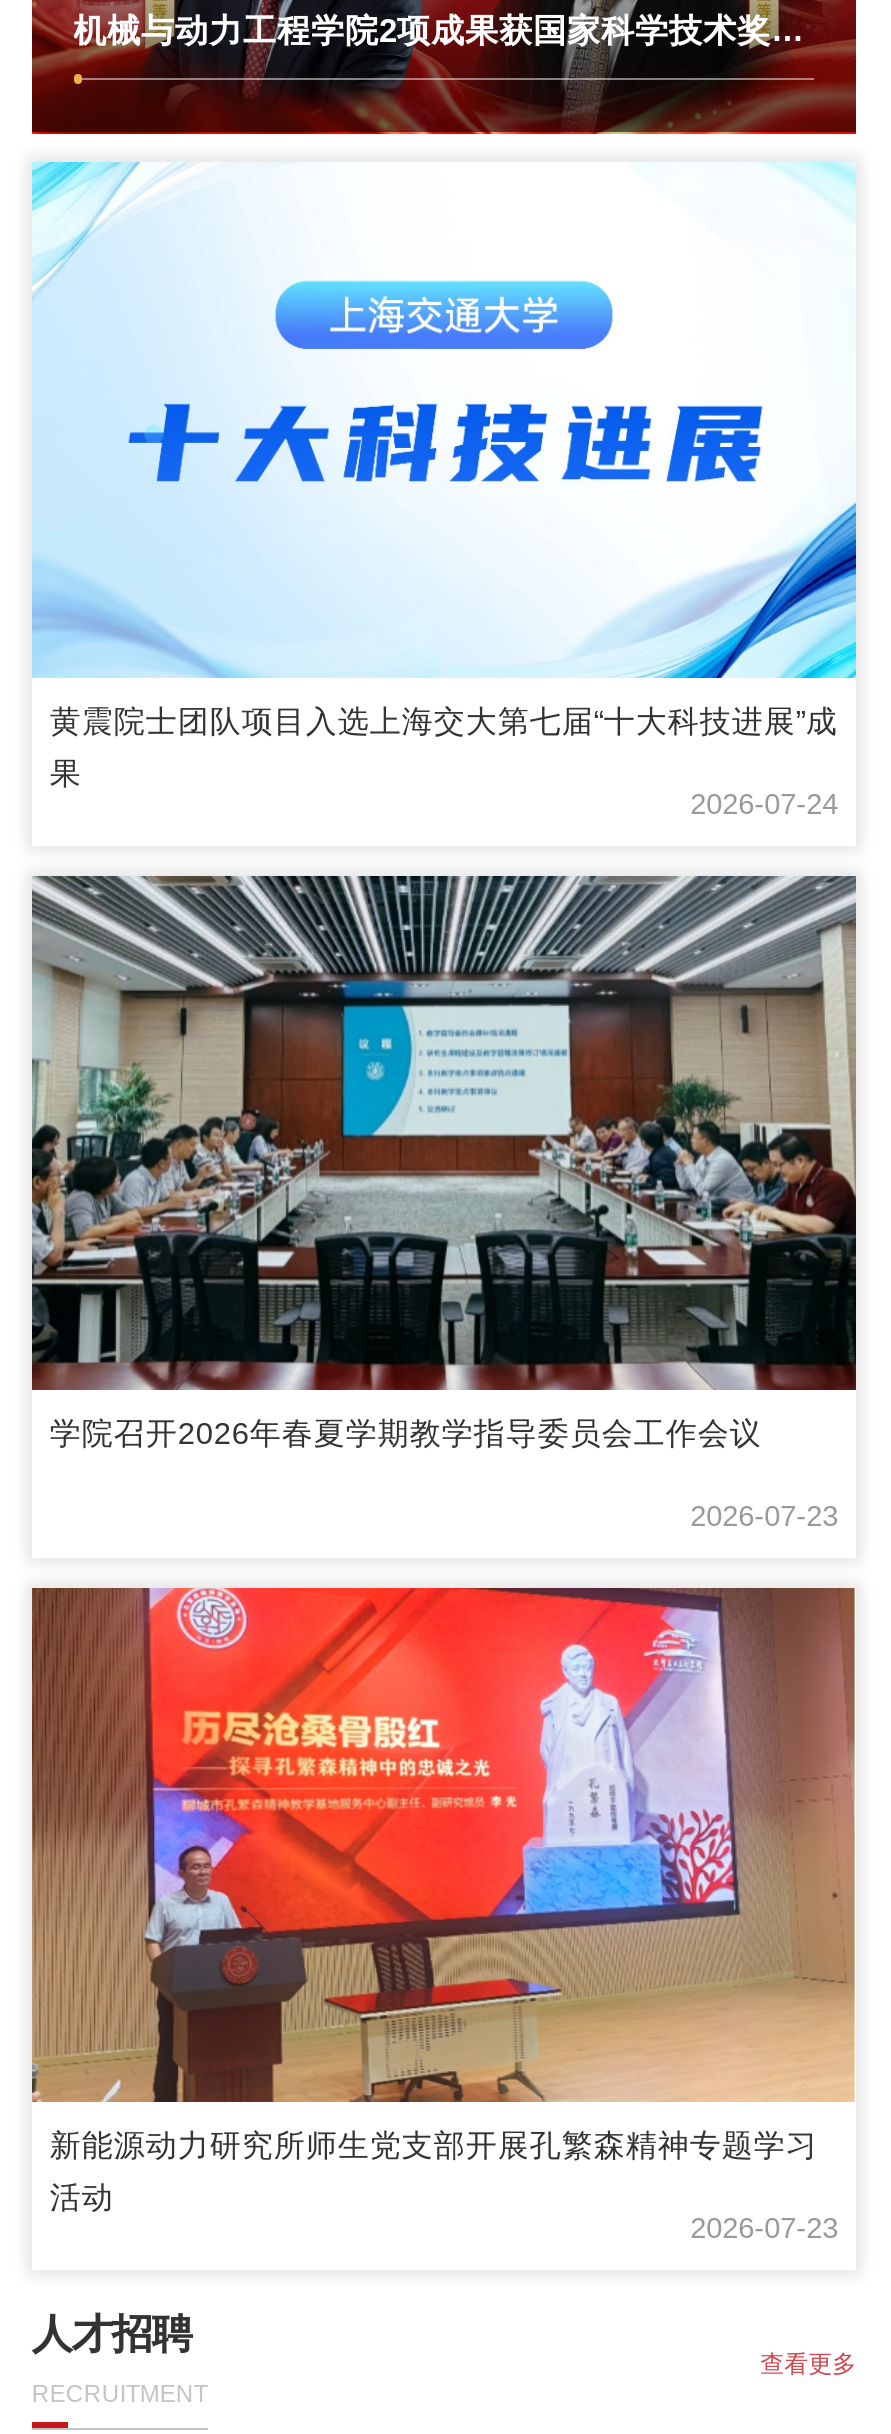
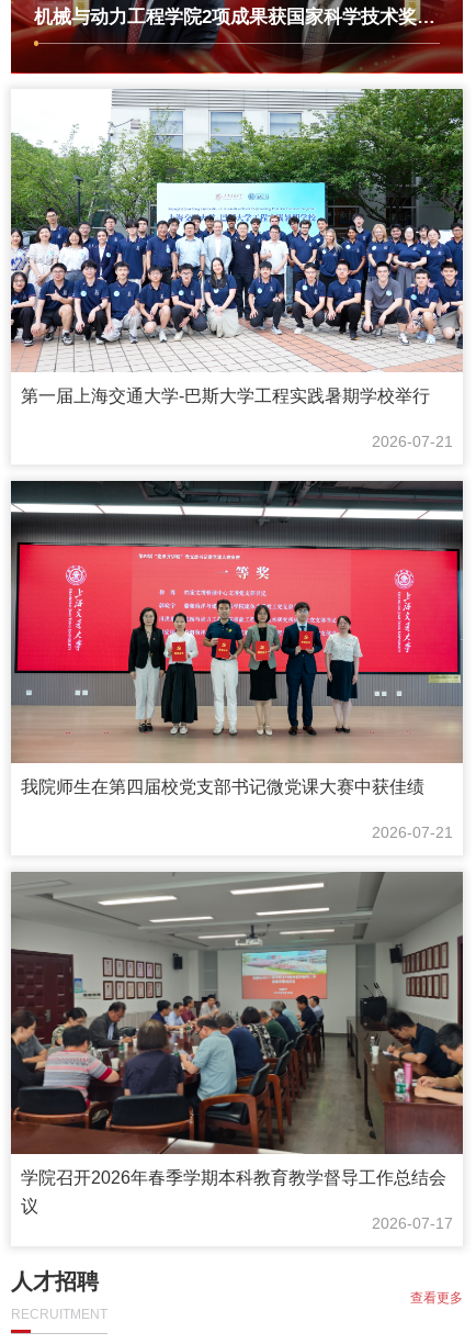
- [image]
- 黄震院士团队项目入选上海交大第七届“十大科技进展”成
+ [image]
+ 第一届上海交通大学-巴斯大学工程实践暑期学校举行

- 果
- 2026-07-24
+ 2026-07-21

- [image]
- 学院召开2026年春夏学期教学指导委员会工作会议
+ [image]
+ 我院师生在第四届校党支部书记微党课大赛中获佳绩

- 2026-07-23
+ 2026-07-21

- [image]
- 新能源动力研究所师生党支部开展孔繁森精神专题学习
+ [image]
+ 学院召开2026年春季学期本科教育教学督导工作总结会

- 活动
- 2026-07-23
+ 议
+ 2026-07-17
